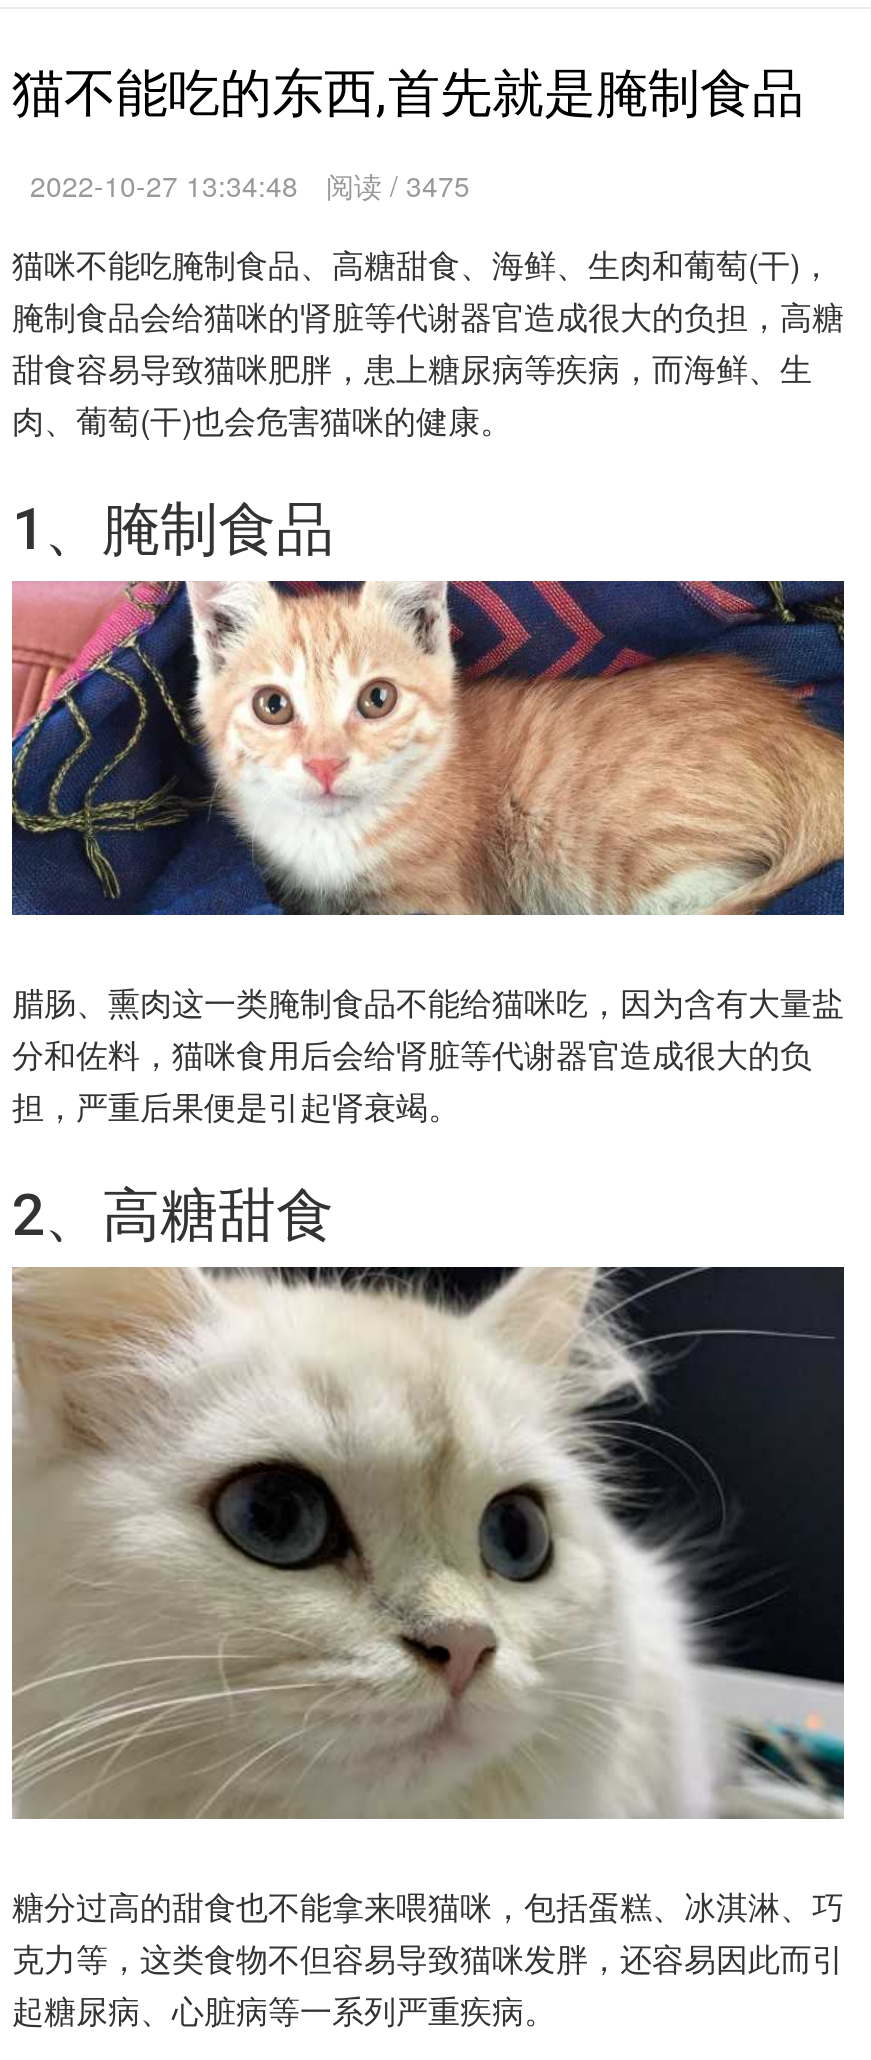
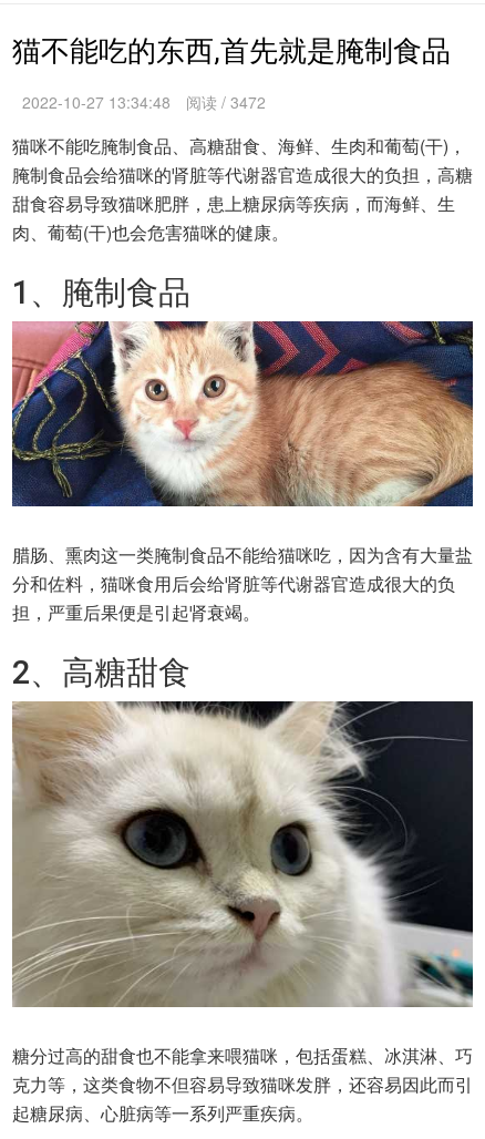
- 2022-10-27 13:34:48 阅读 / 3475
+ 2022-10-27 13:34:48 阅读 / 3472
